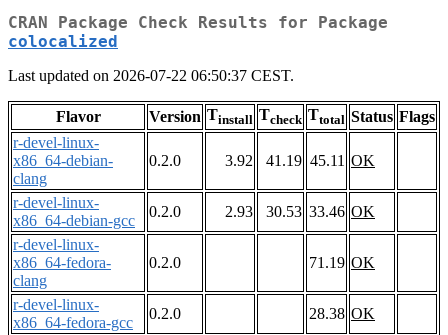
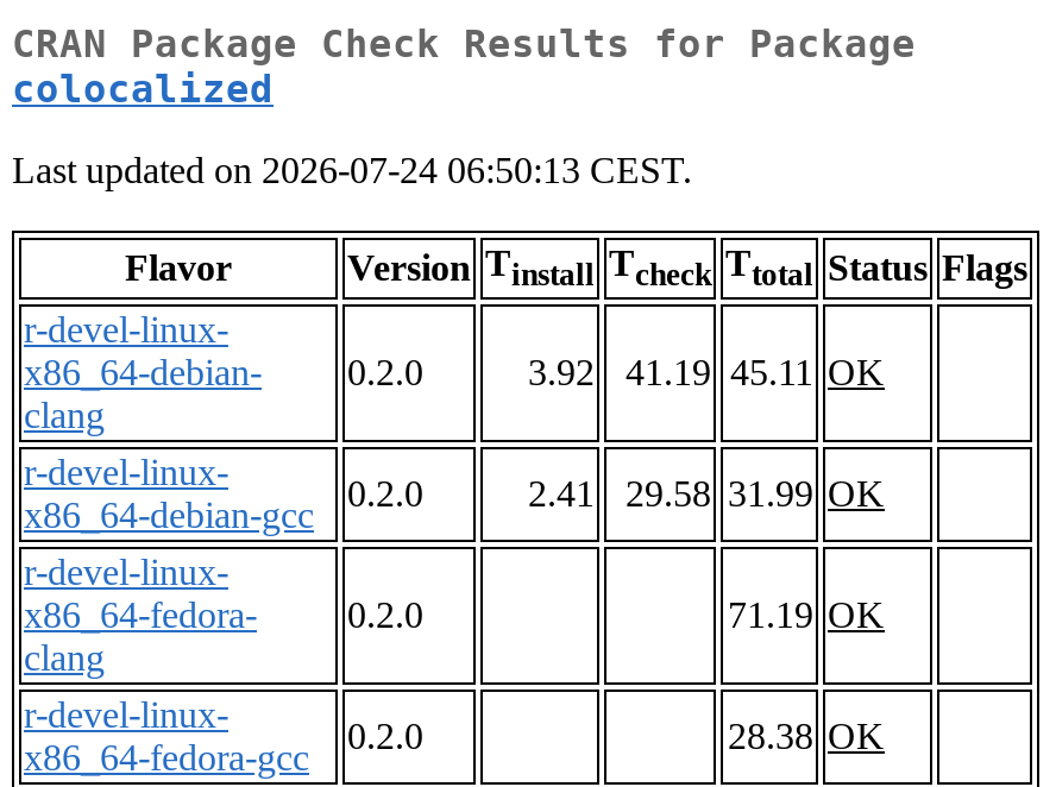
- Last updated on 2026-07-22 06:50:37 CEST.
+ Last updated on 2026-07-24 06:50:13 CEST.

- 2.93
+ 2.41

- 30.53 33.46 OK
+ 29.58 31.99 OK
